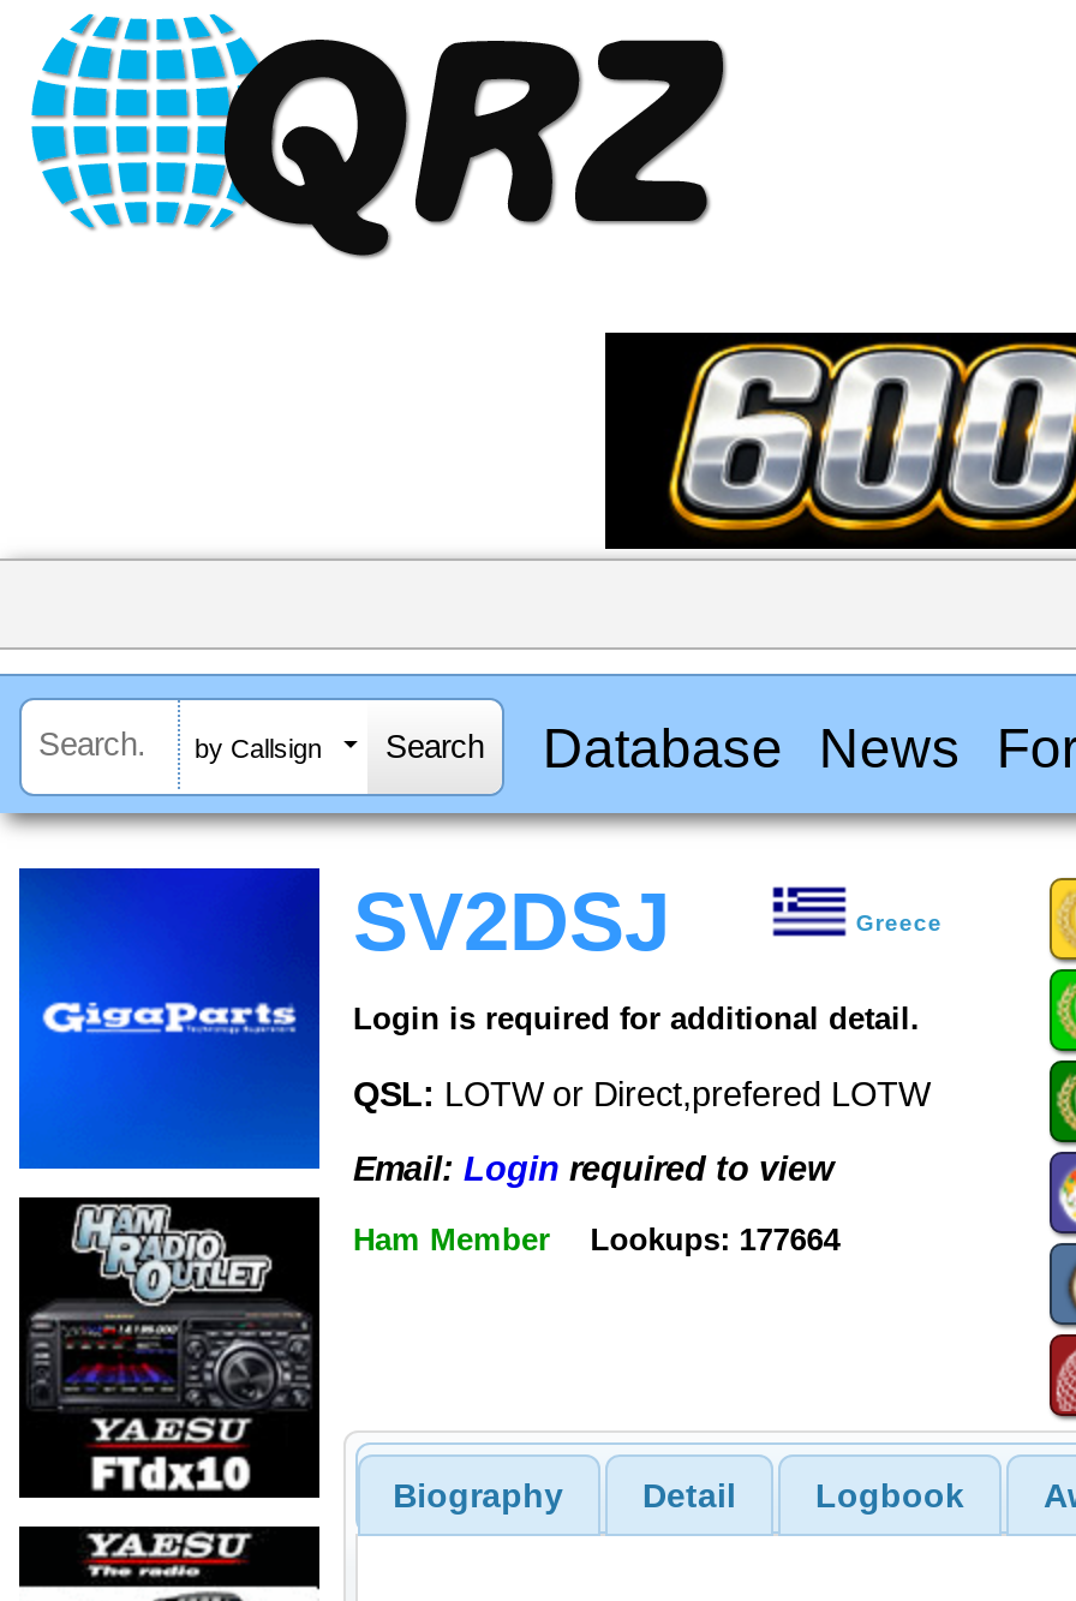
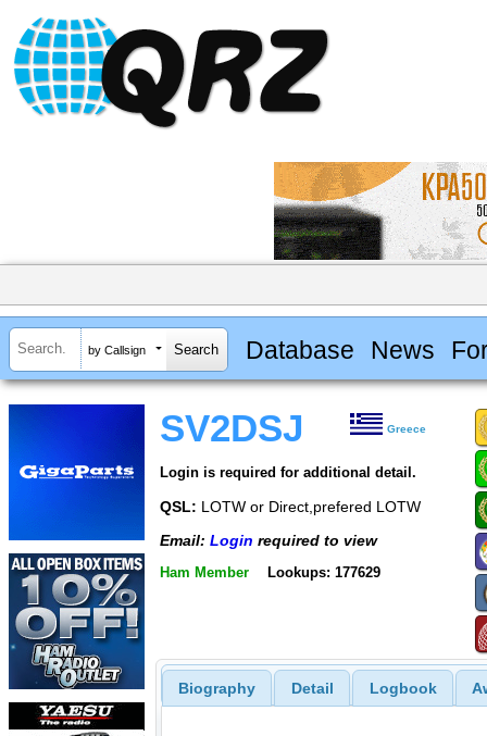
- [image]
+ [image]

- [image]
- Ham Member Lookups: 177664
+ [image]
+ Ham Member Lookups: 177629
